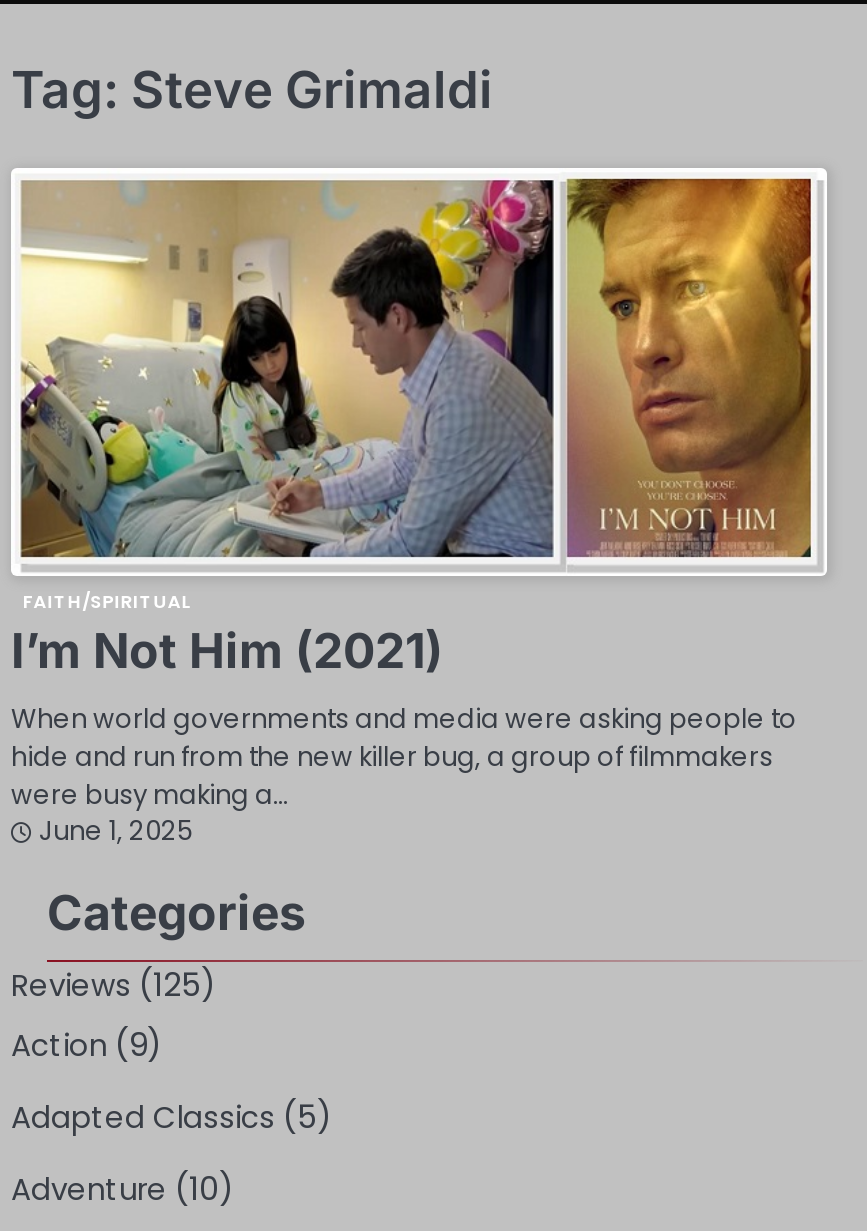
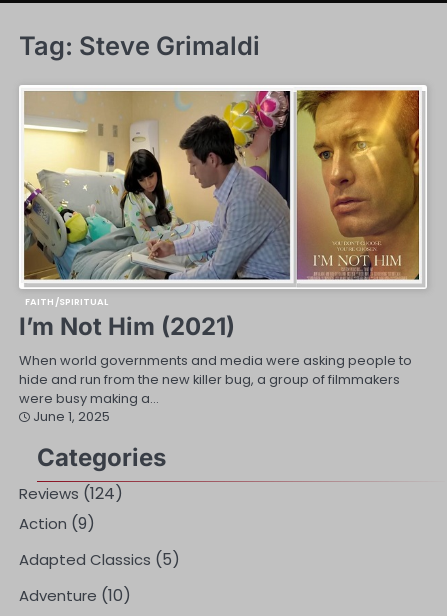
- Reviews(125)
+ Reviews(124)
